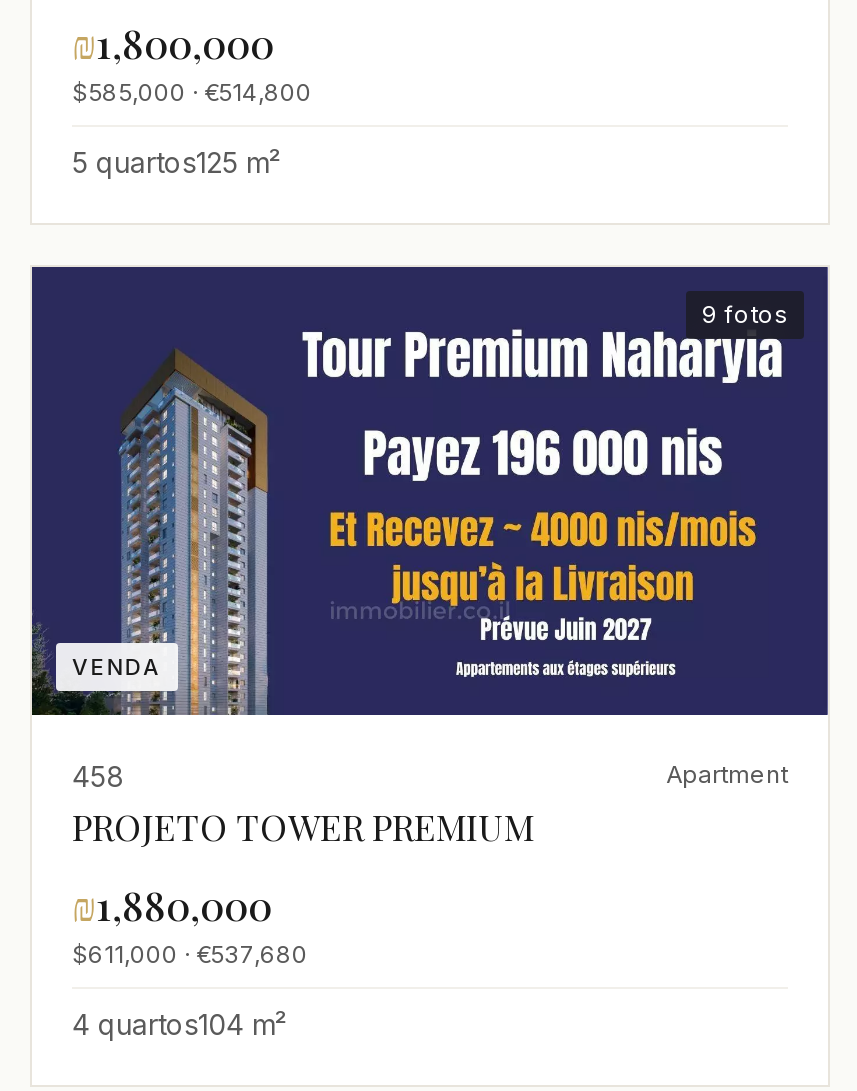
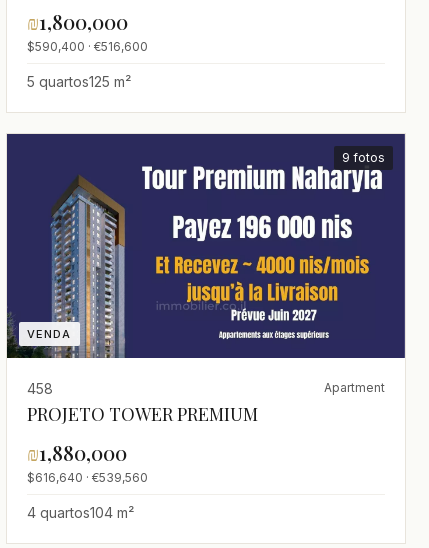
- $585,000 · €514,800
+ $590,400 · €516,600

- $611,000 · €537,680
+ $616,640 · €539,560
